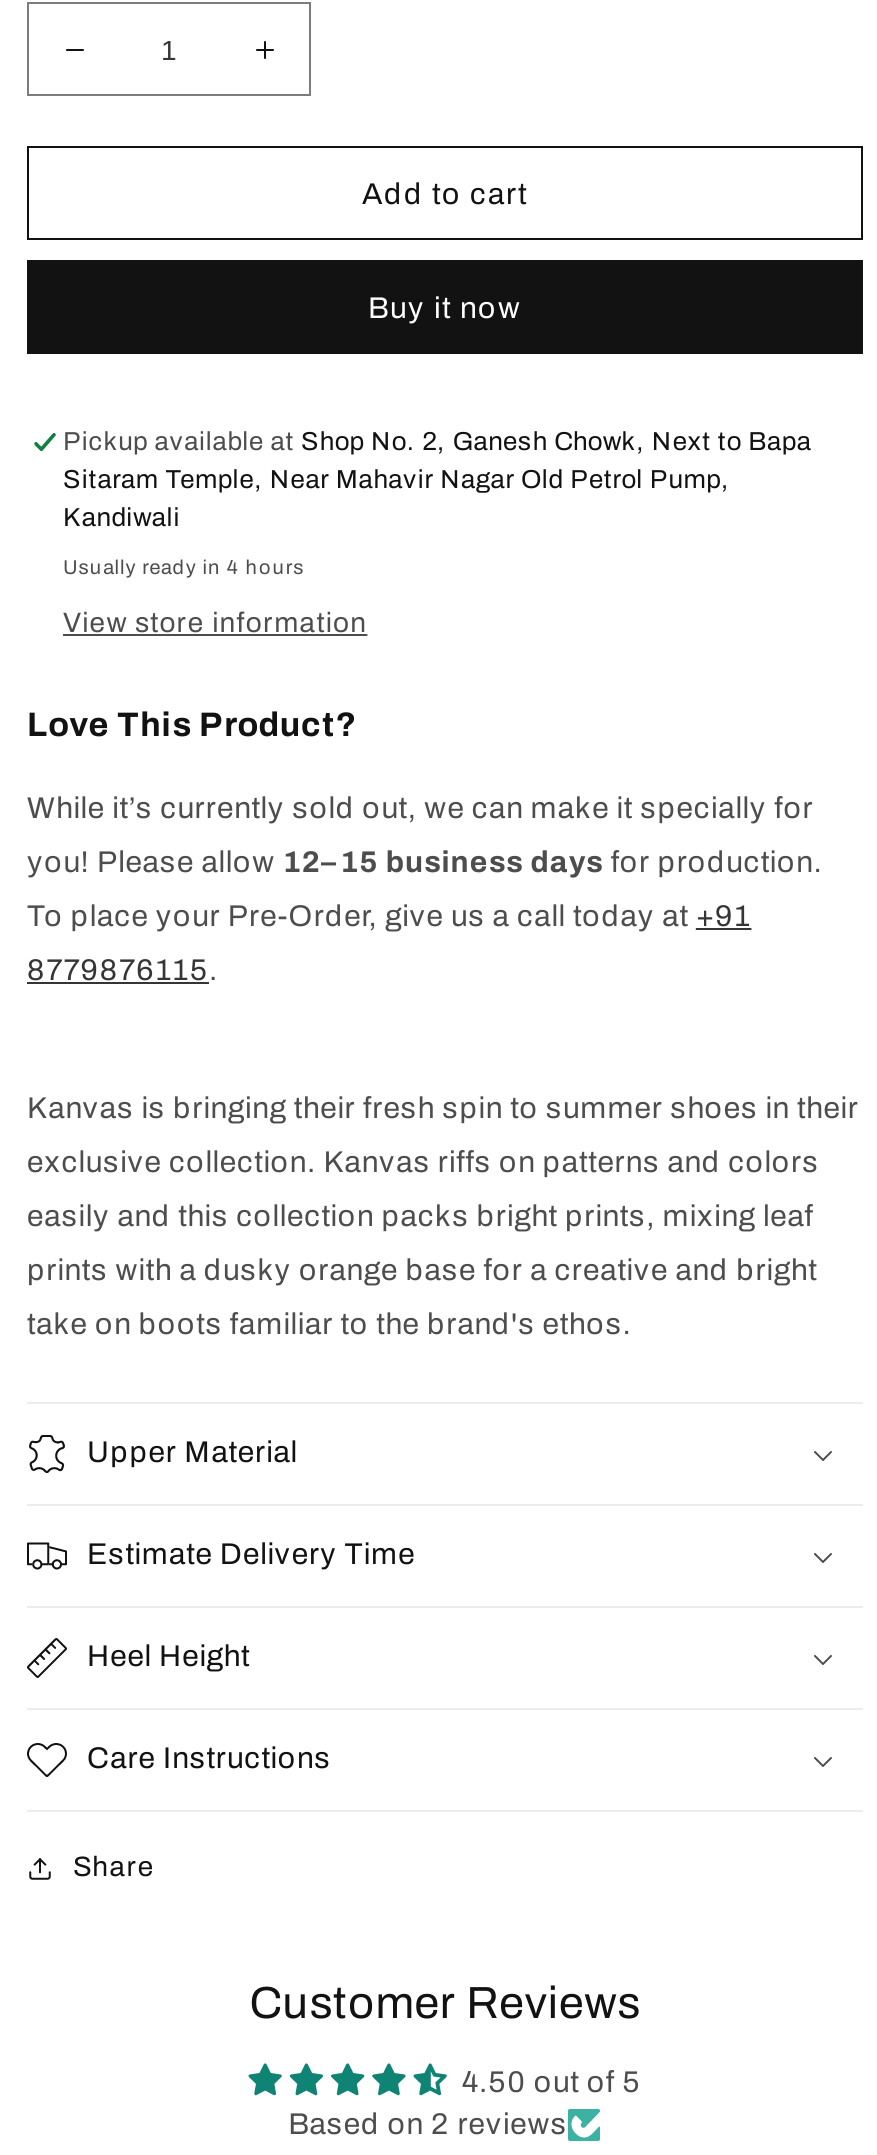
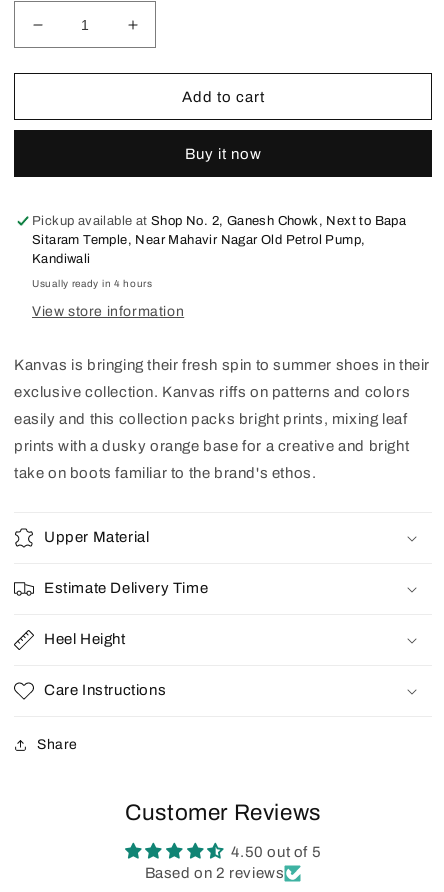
- Love This Product?
- While it’s currently sold out, we can make it specially for
- you! Please allow 12–15 business days for production.
- To place your Pre-Order, give us a call today at +91
- 8779876115.
